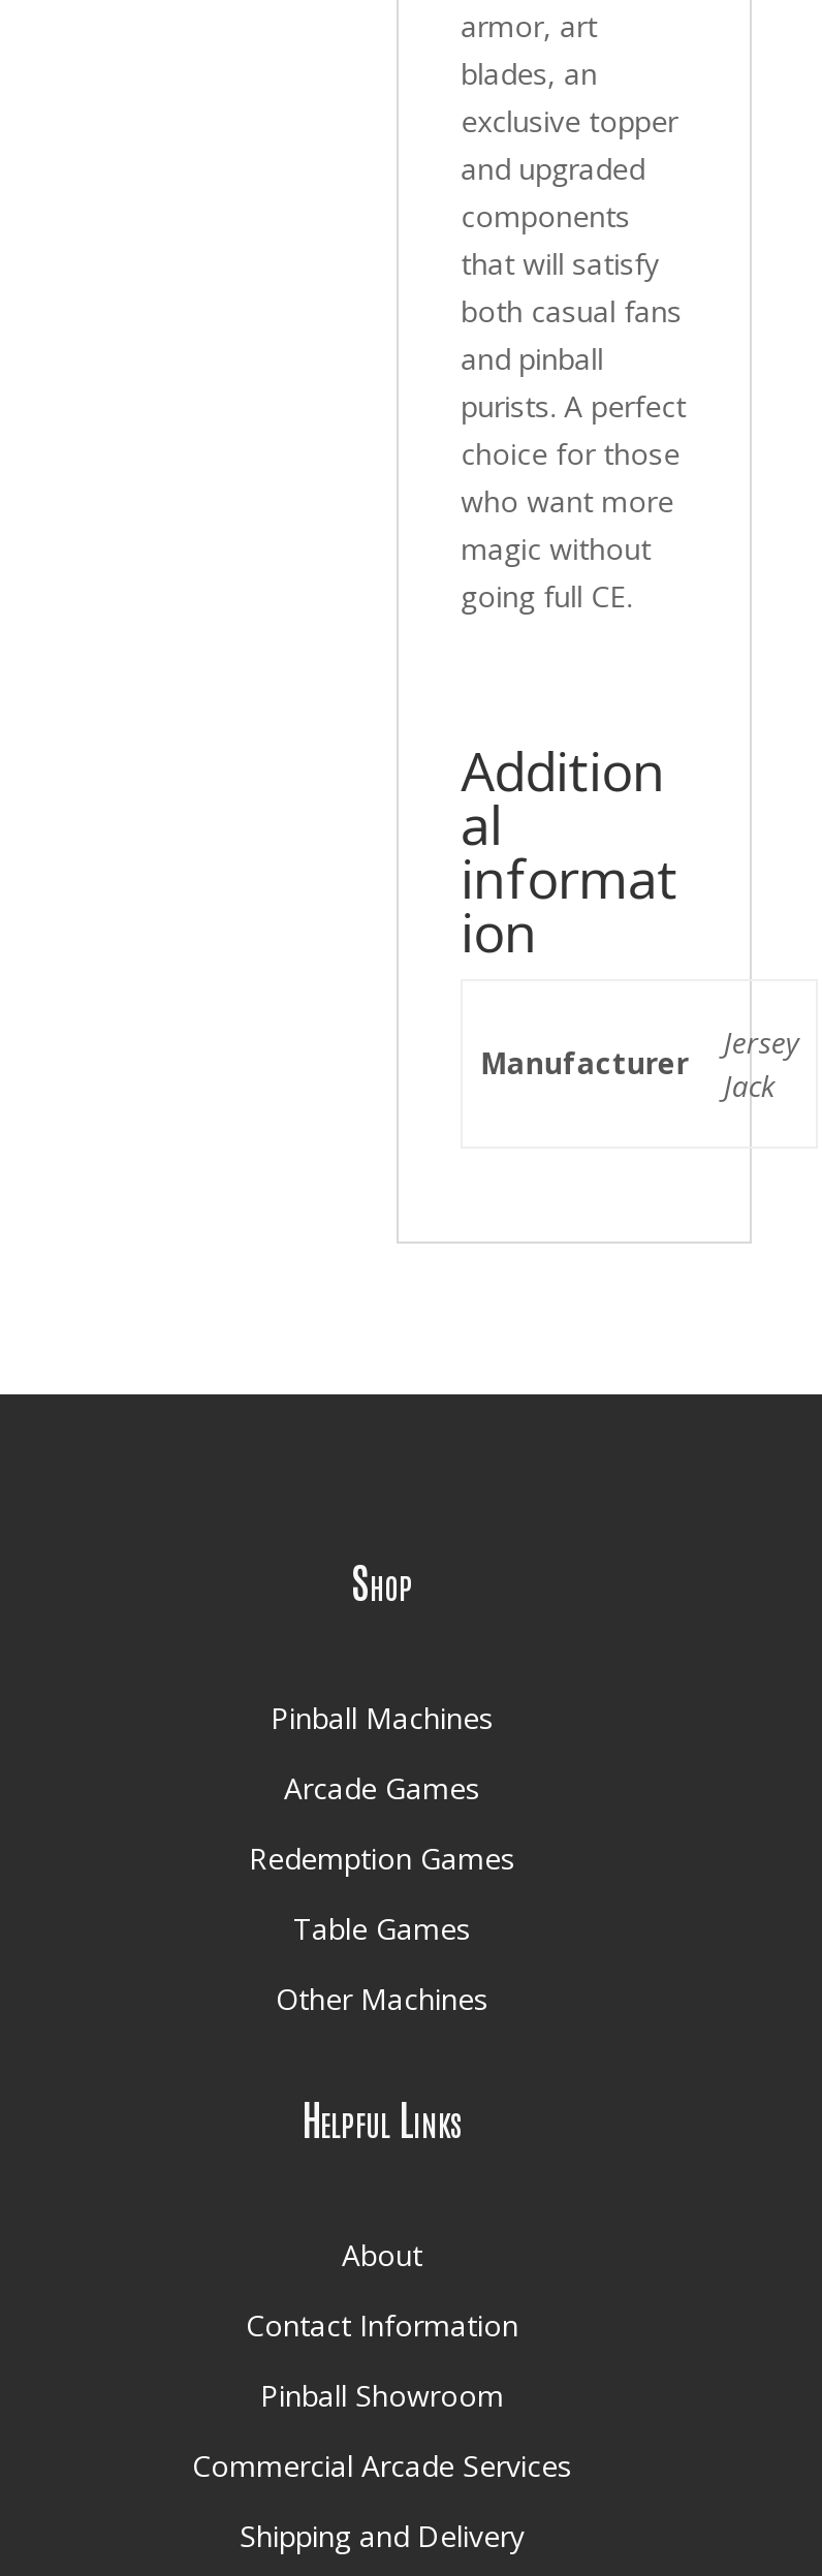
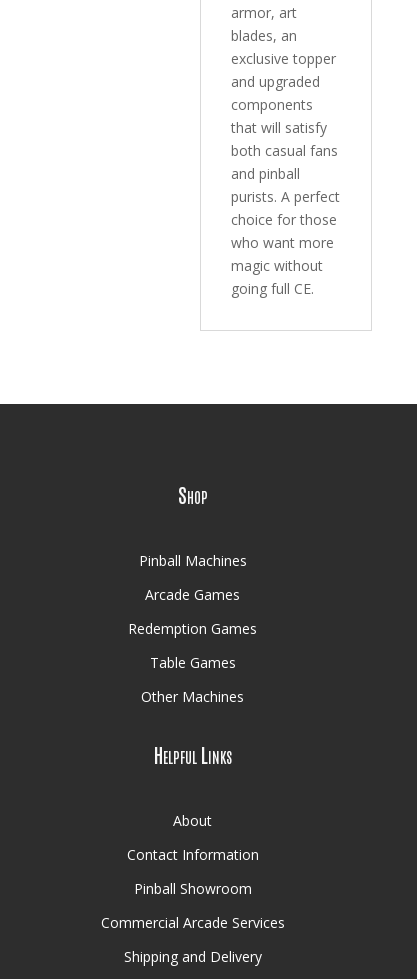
- Addition
- al
- informat
- ion
- Manufacturer

- Jersey
- Jack
